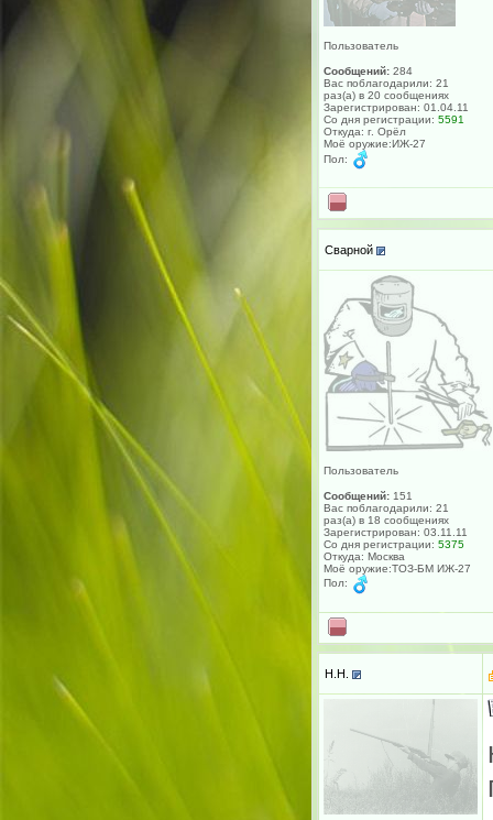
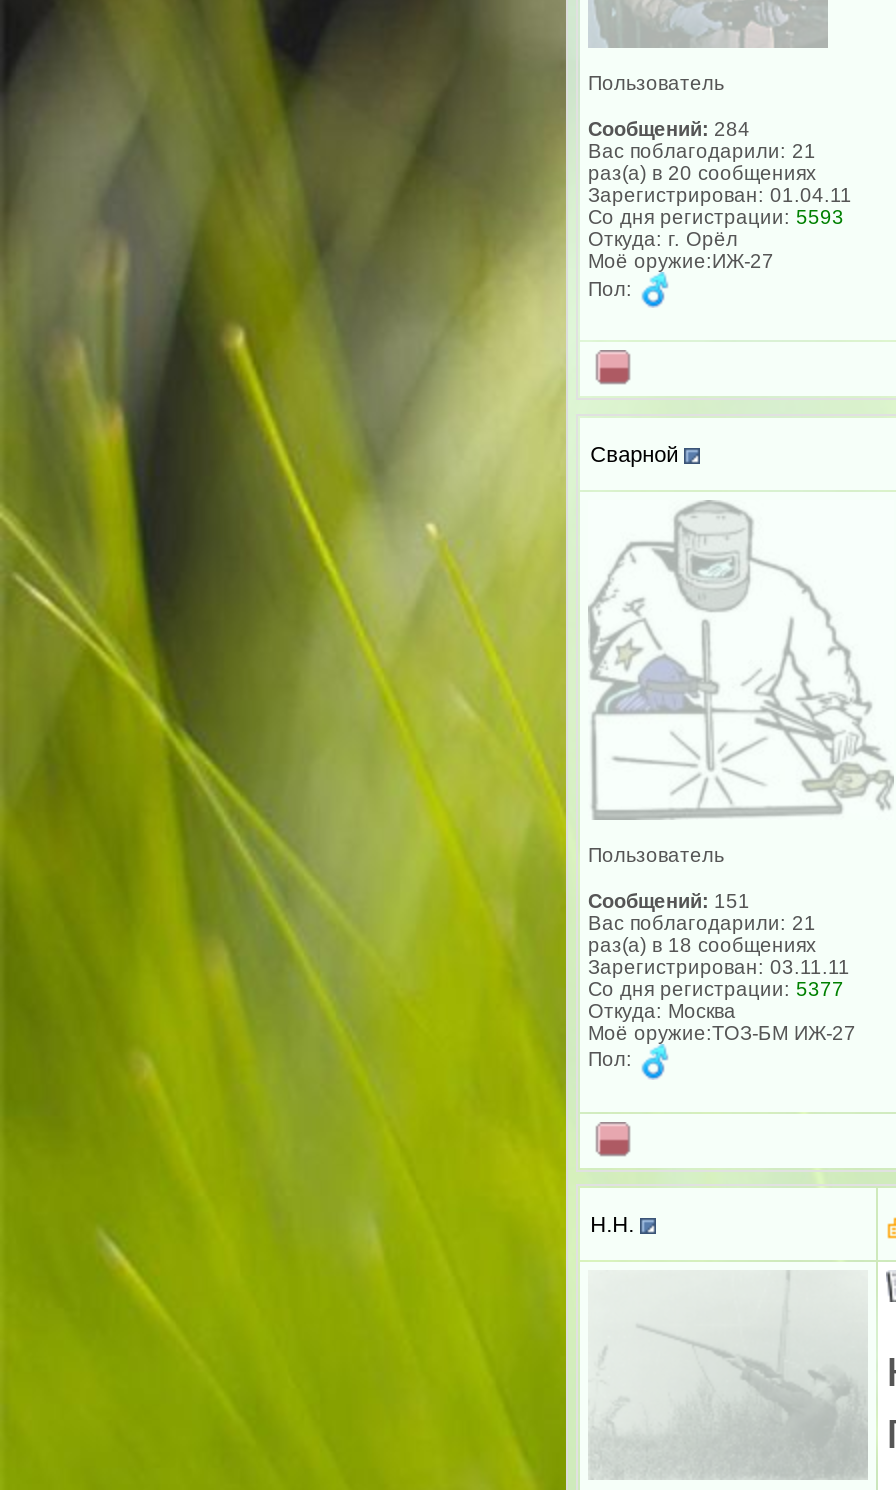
- Со дня регистрации: 5591
+ Со дня регистрации: 5593

- Со дня регистрации: 5375
+ Со дня регистрации: 5377
